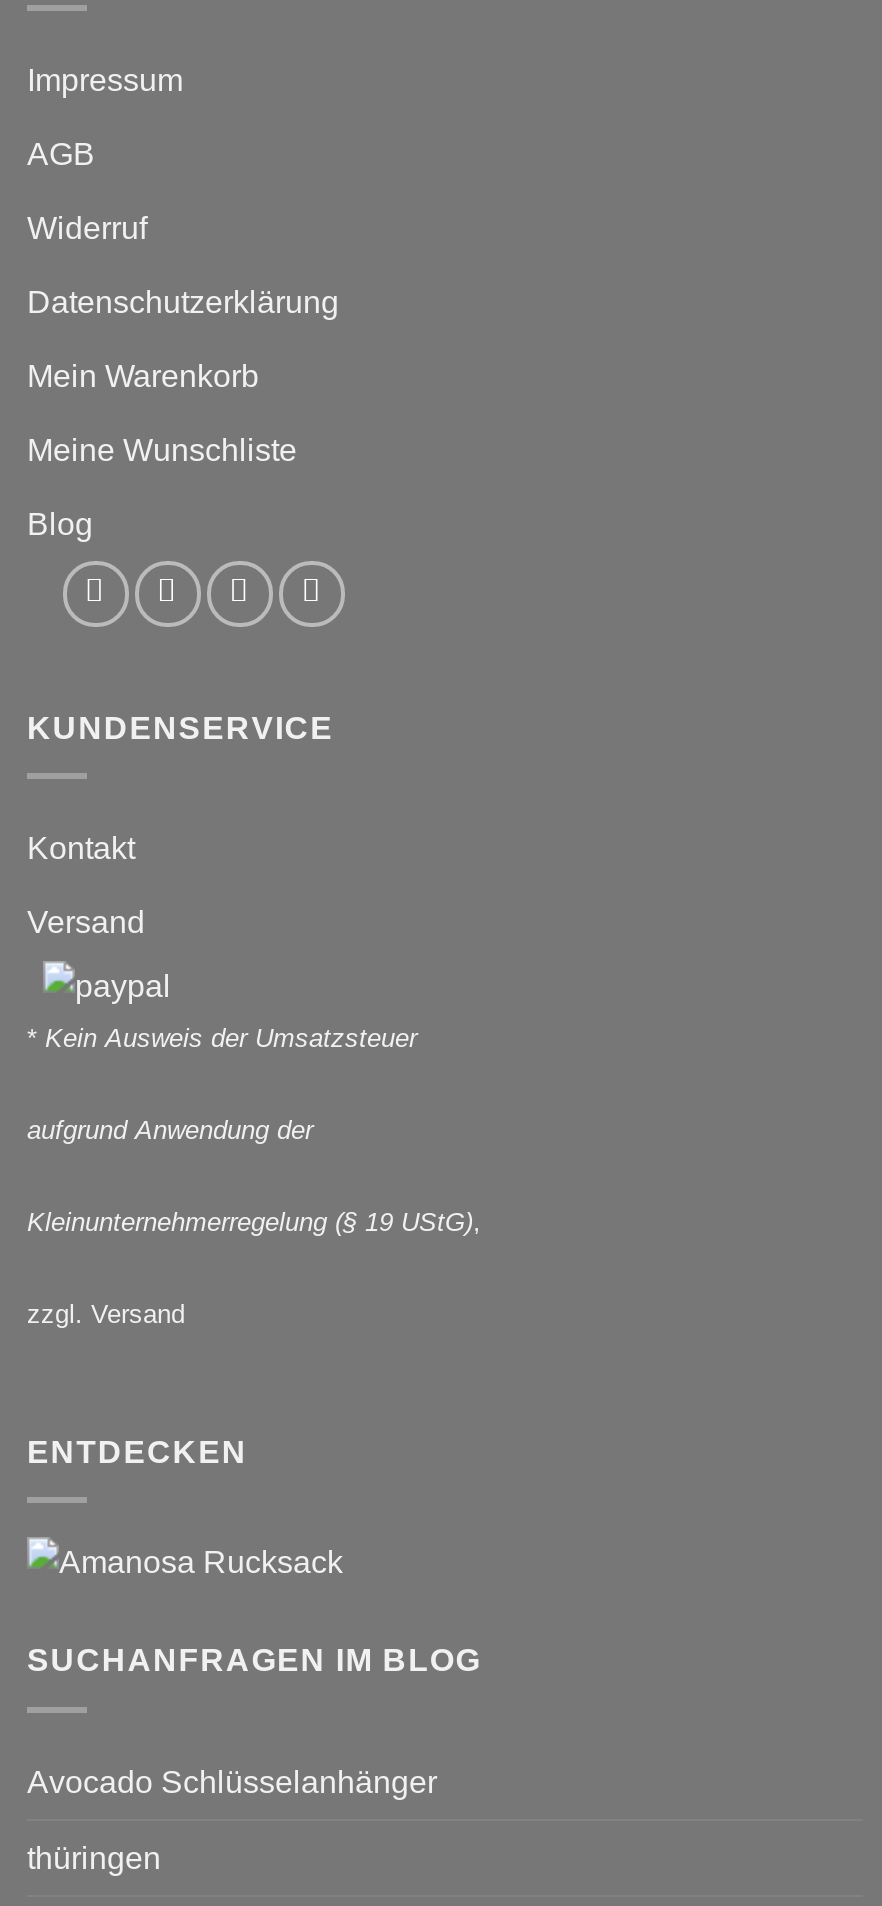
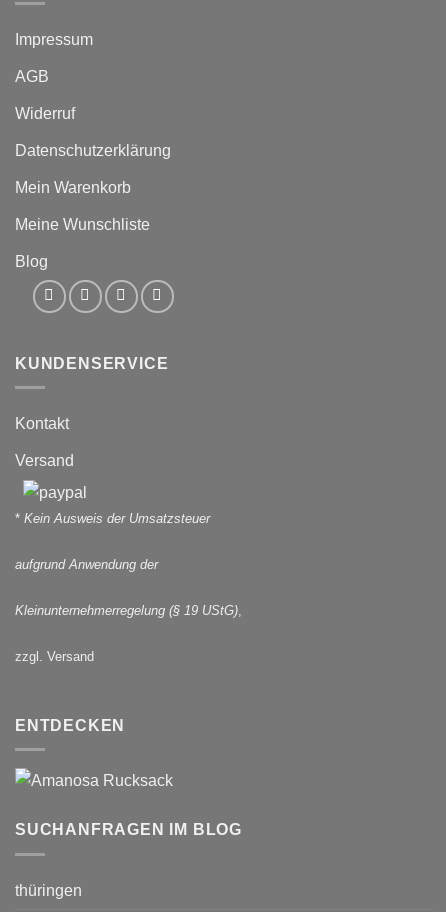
- Avocado Schlüsselanhänger
